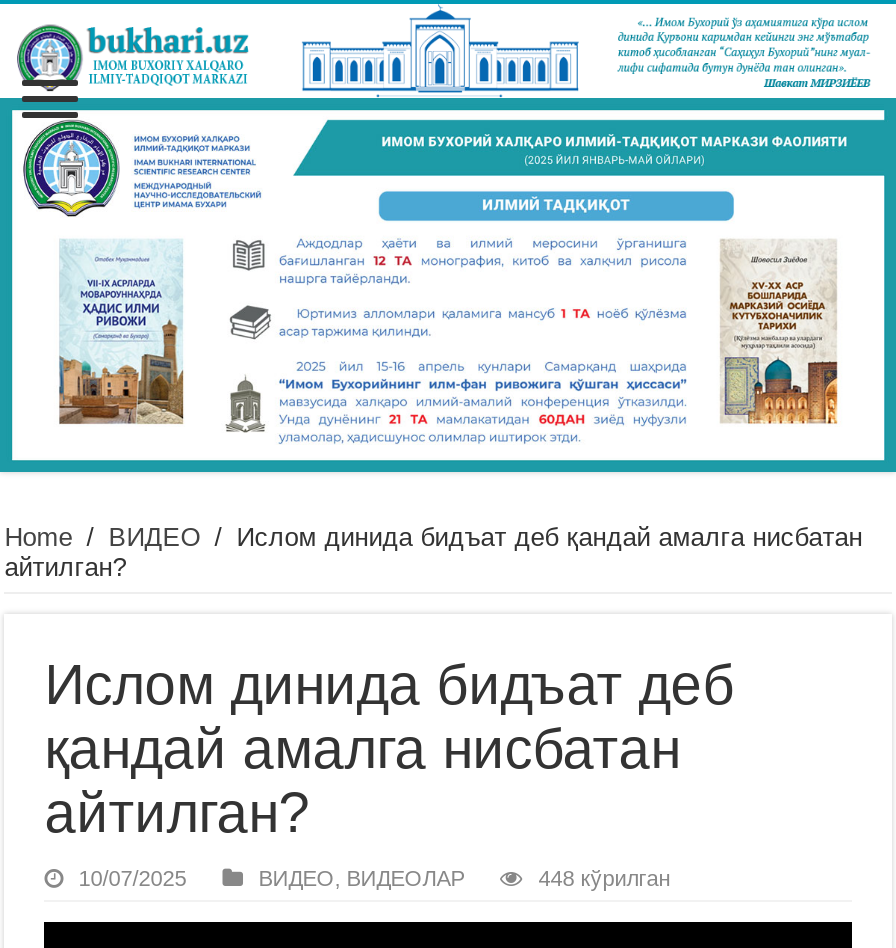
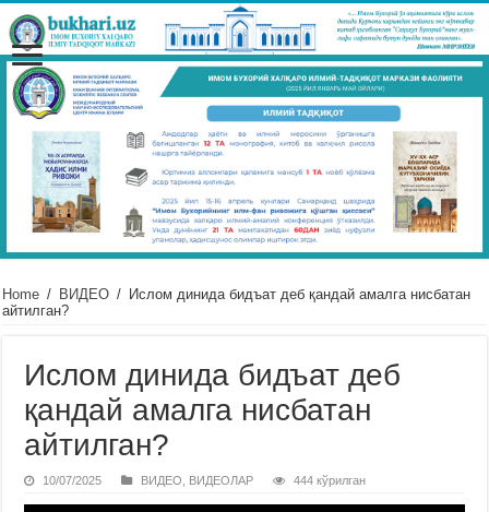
- 448 кўрилган
+ 444 кўрилган
